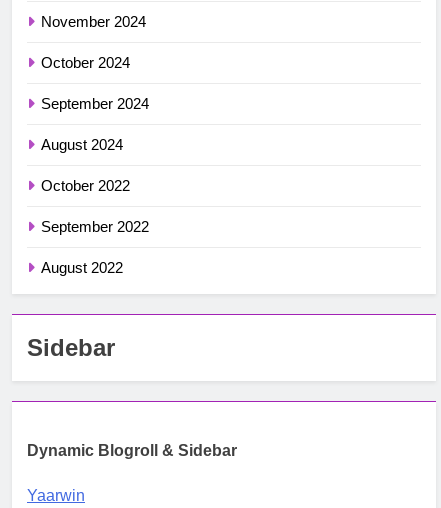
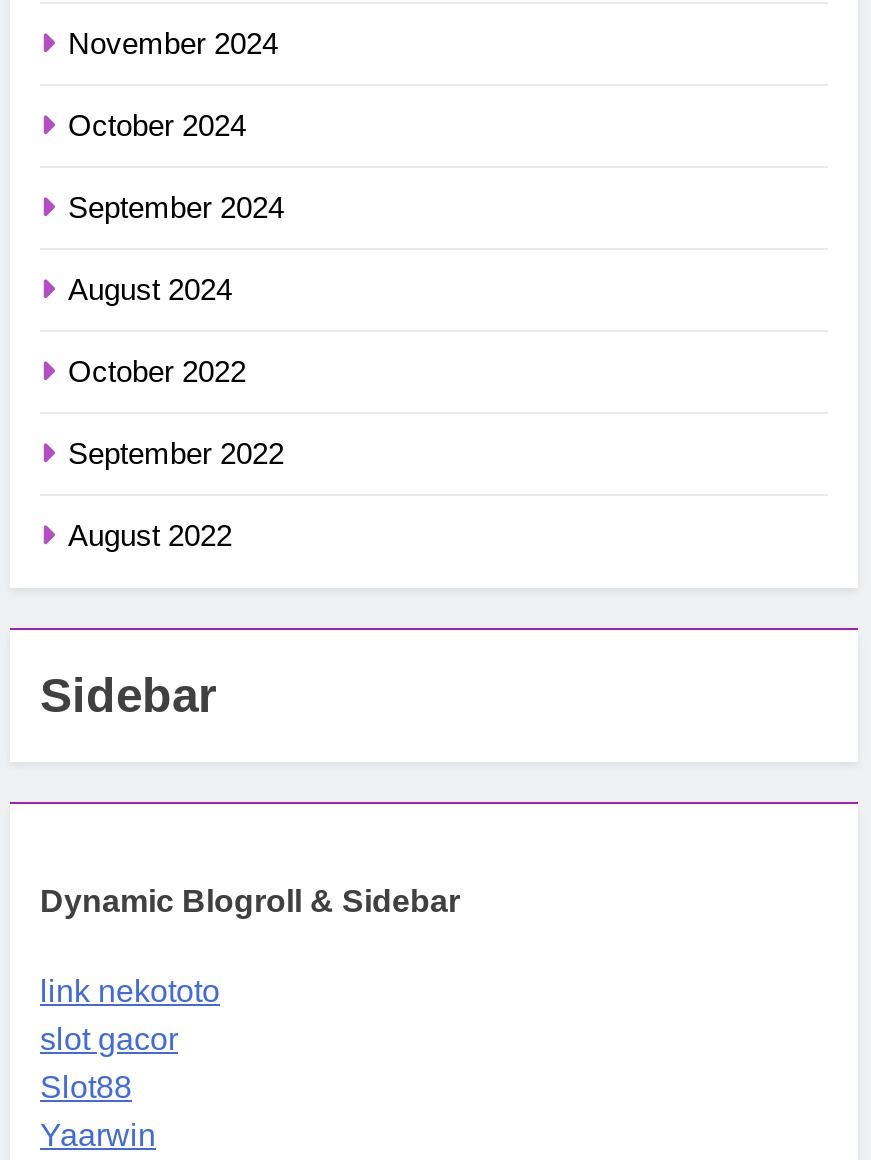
+ link nekototo
+ slot gacor
+ Slot88
